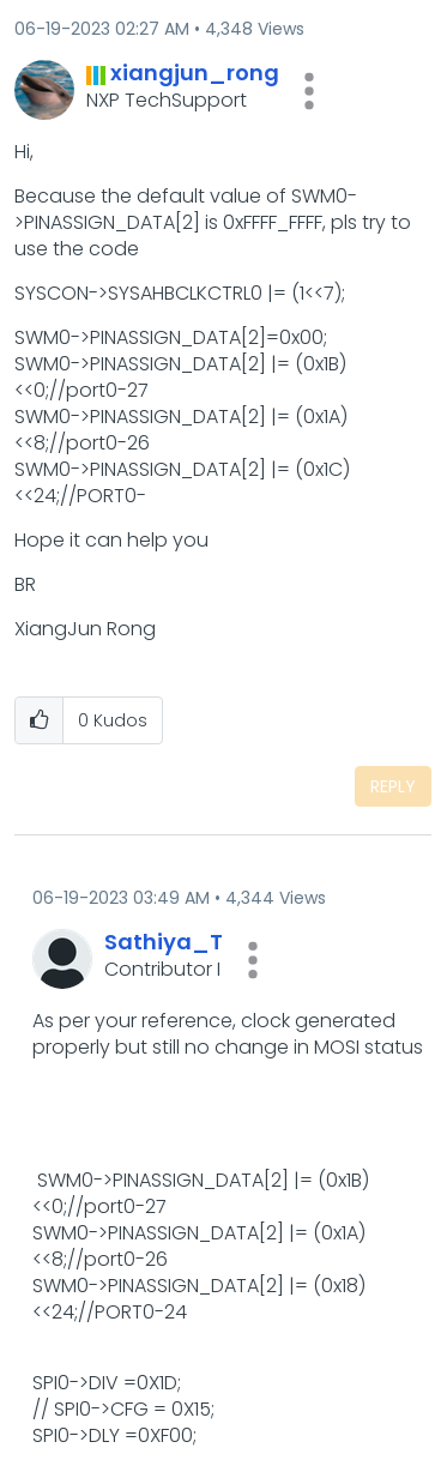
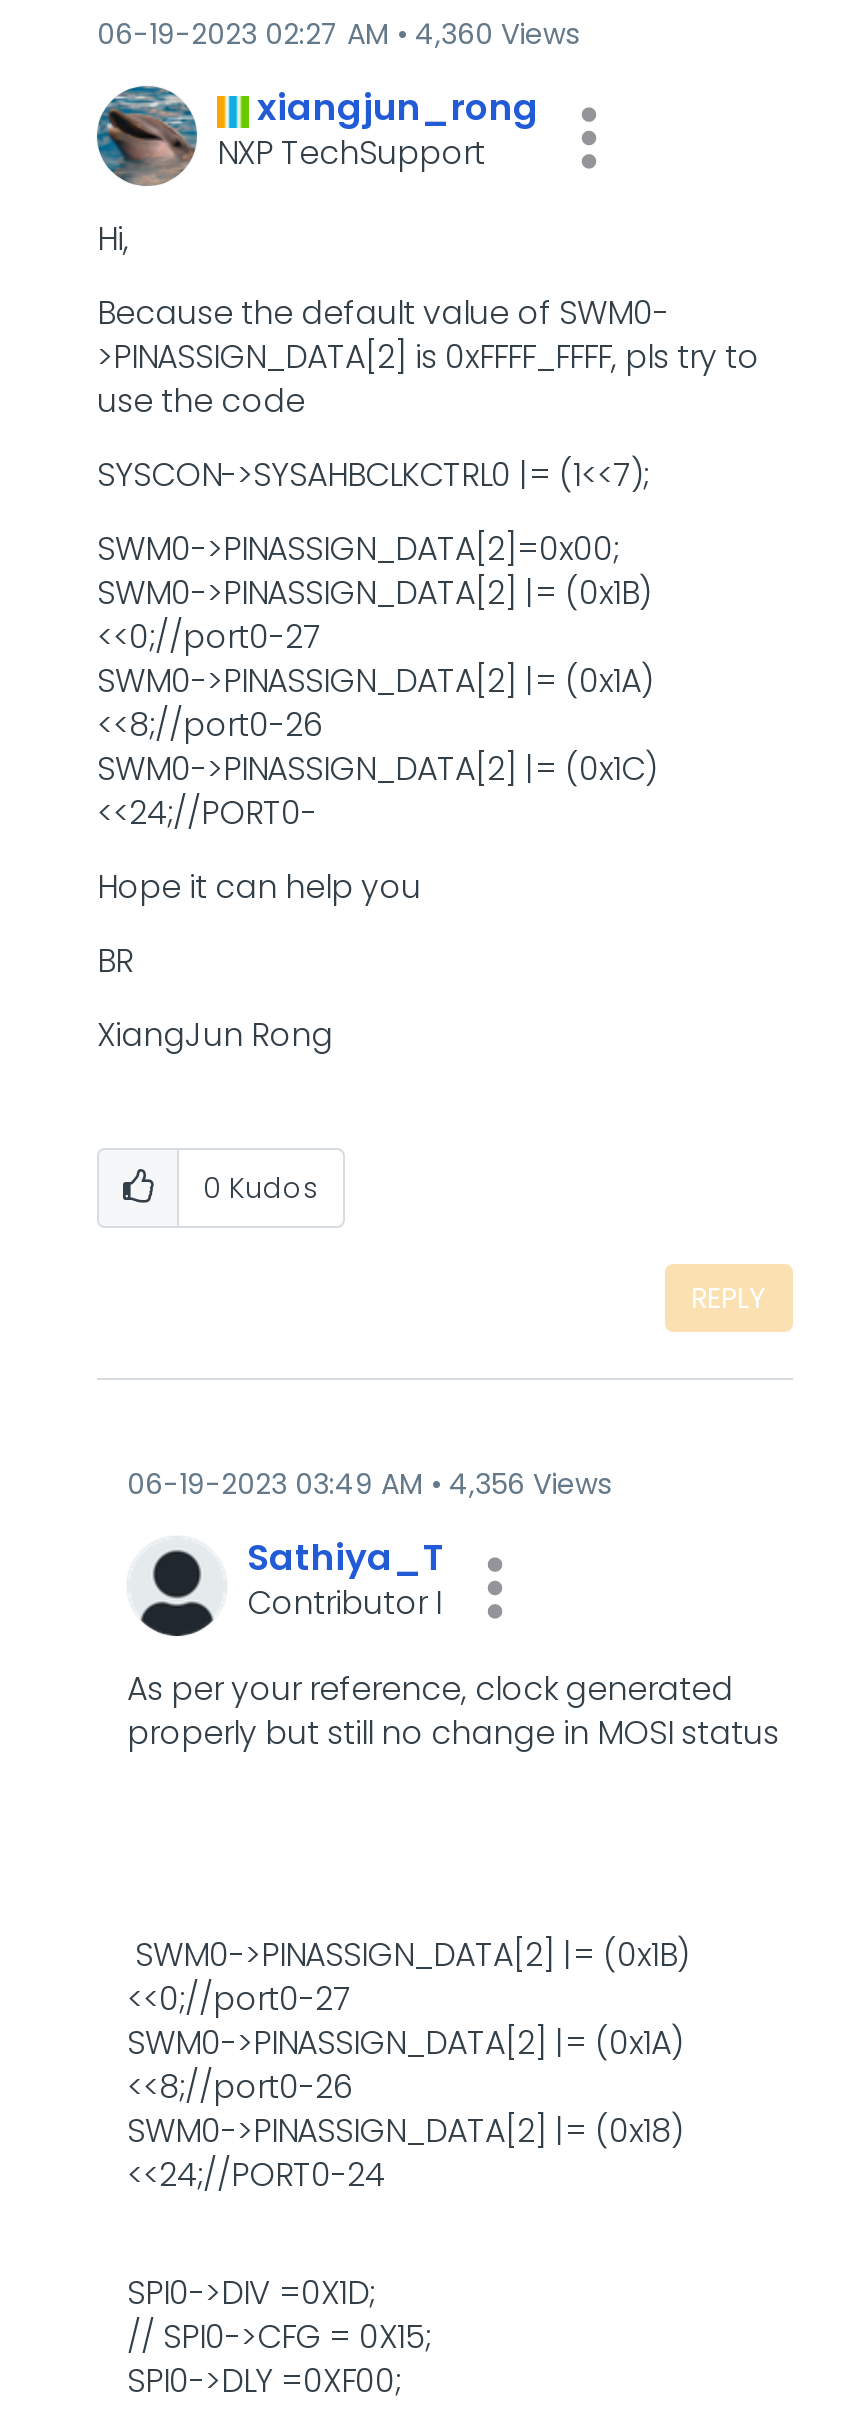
- 06-19-2023 02:27 AM 4,348 Views
+ 06-19-2023 02:27 AM 4,360 Views

- 06-19-2023 03:49 AM 4,344 Views
+ 06-19-2023 03:49 AM 4,356 Views
